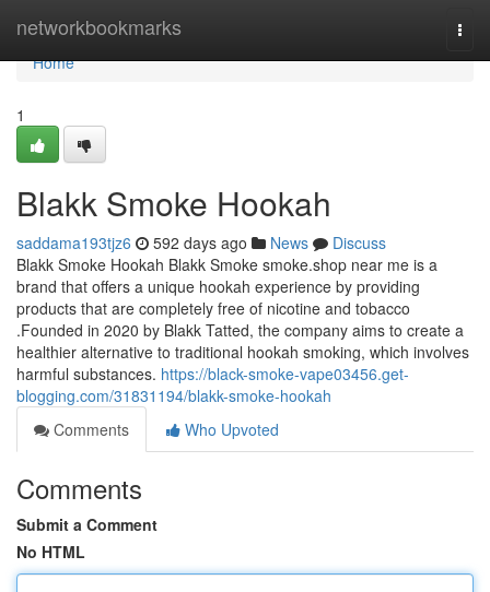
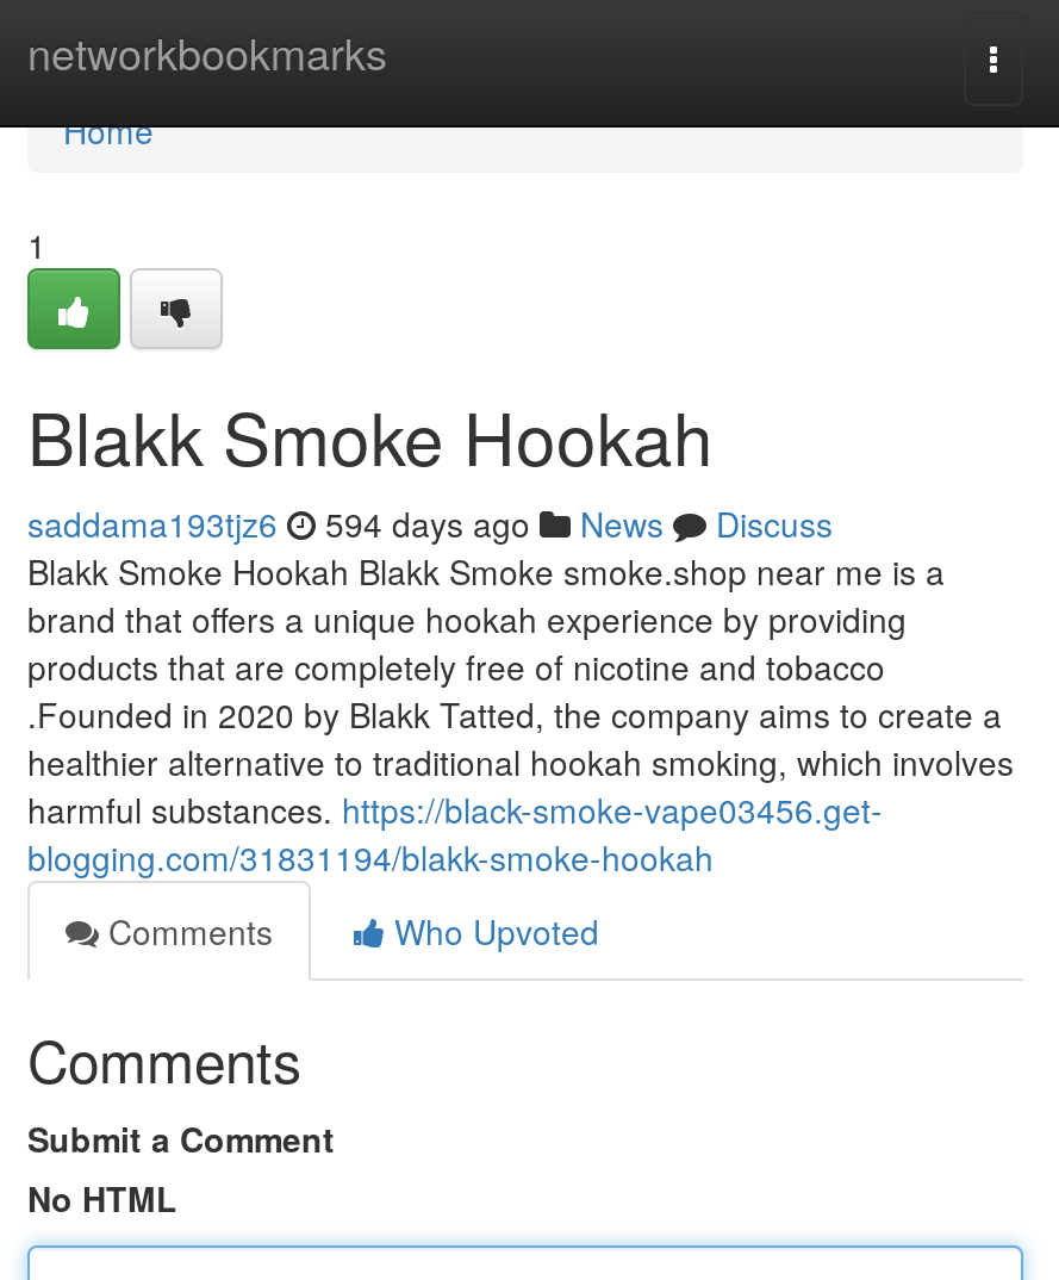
- saddama193tjz6 592 days ago News Discuss
+ saddama193tjz6 594 days ago News Discuss
